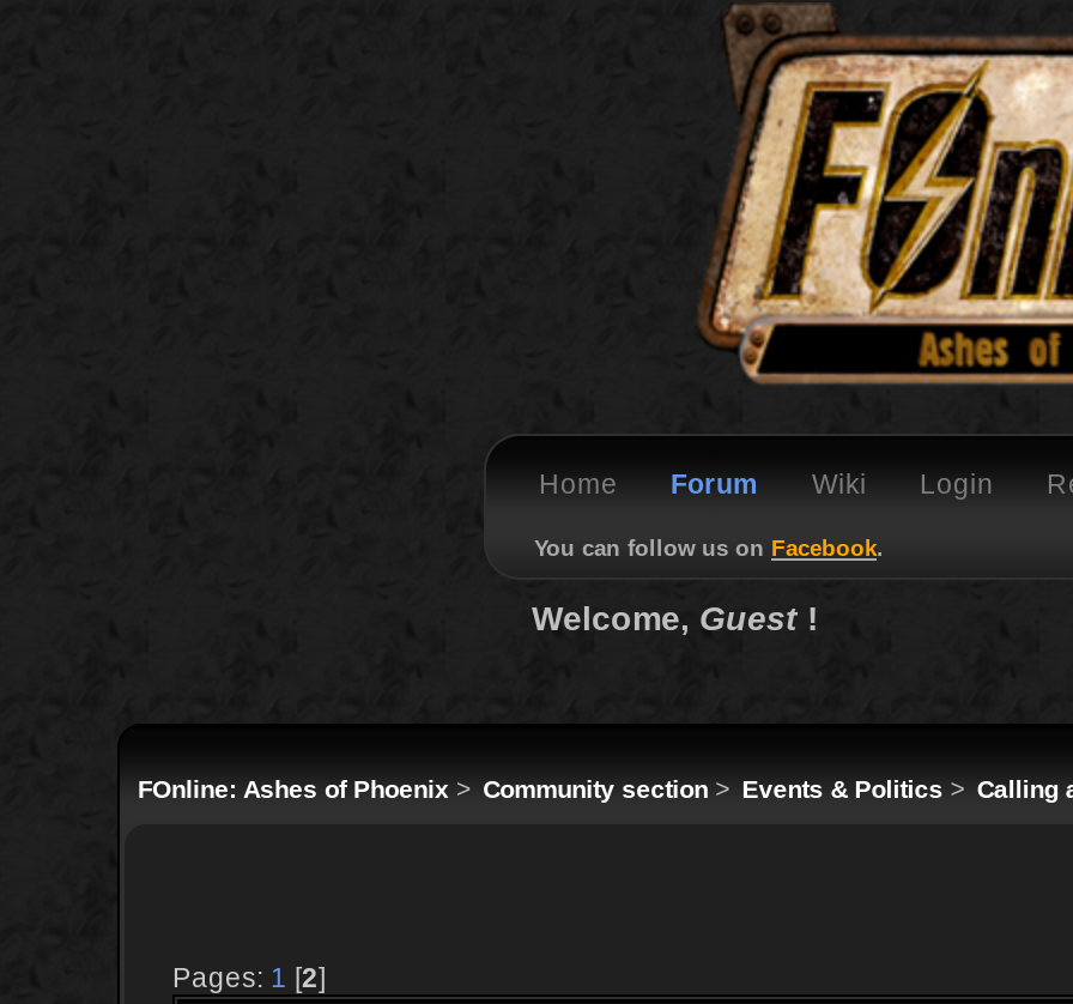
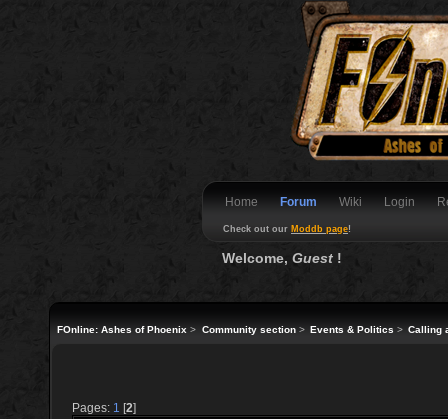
- You can follow us on Facebook.
+ Check out our Moddb page!
